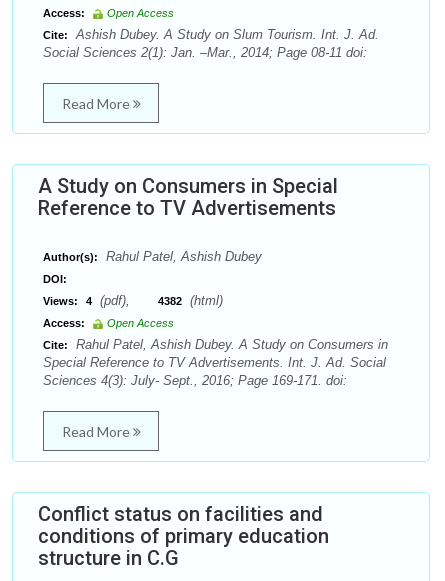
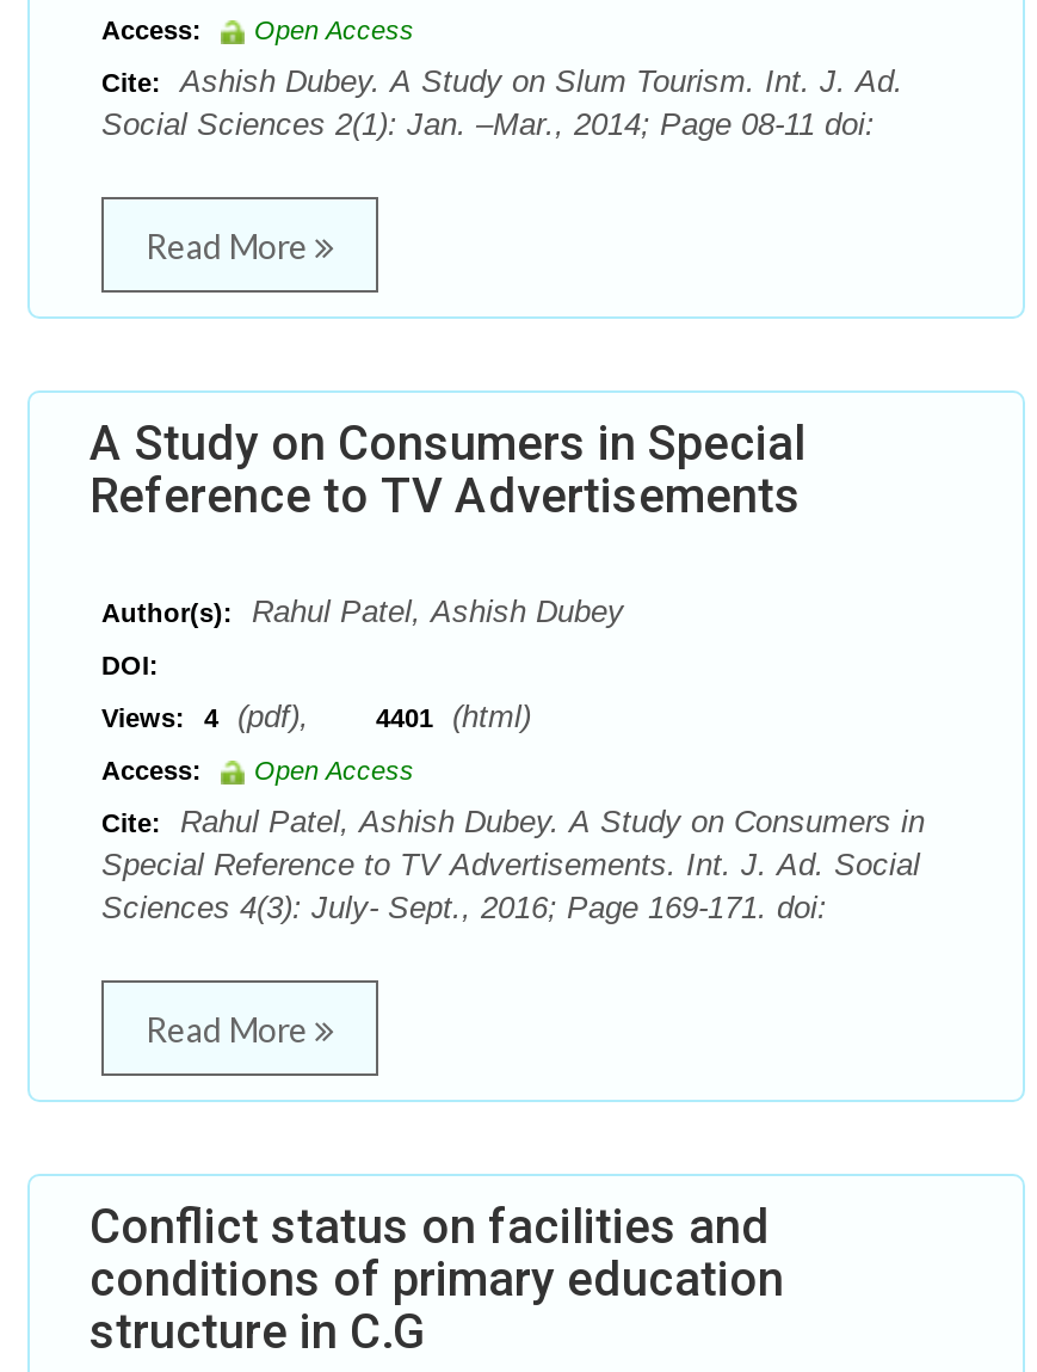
- Views: 4 (pdf), 4382 (html)
+ Views: 4 (pdf), 4401 (html)
